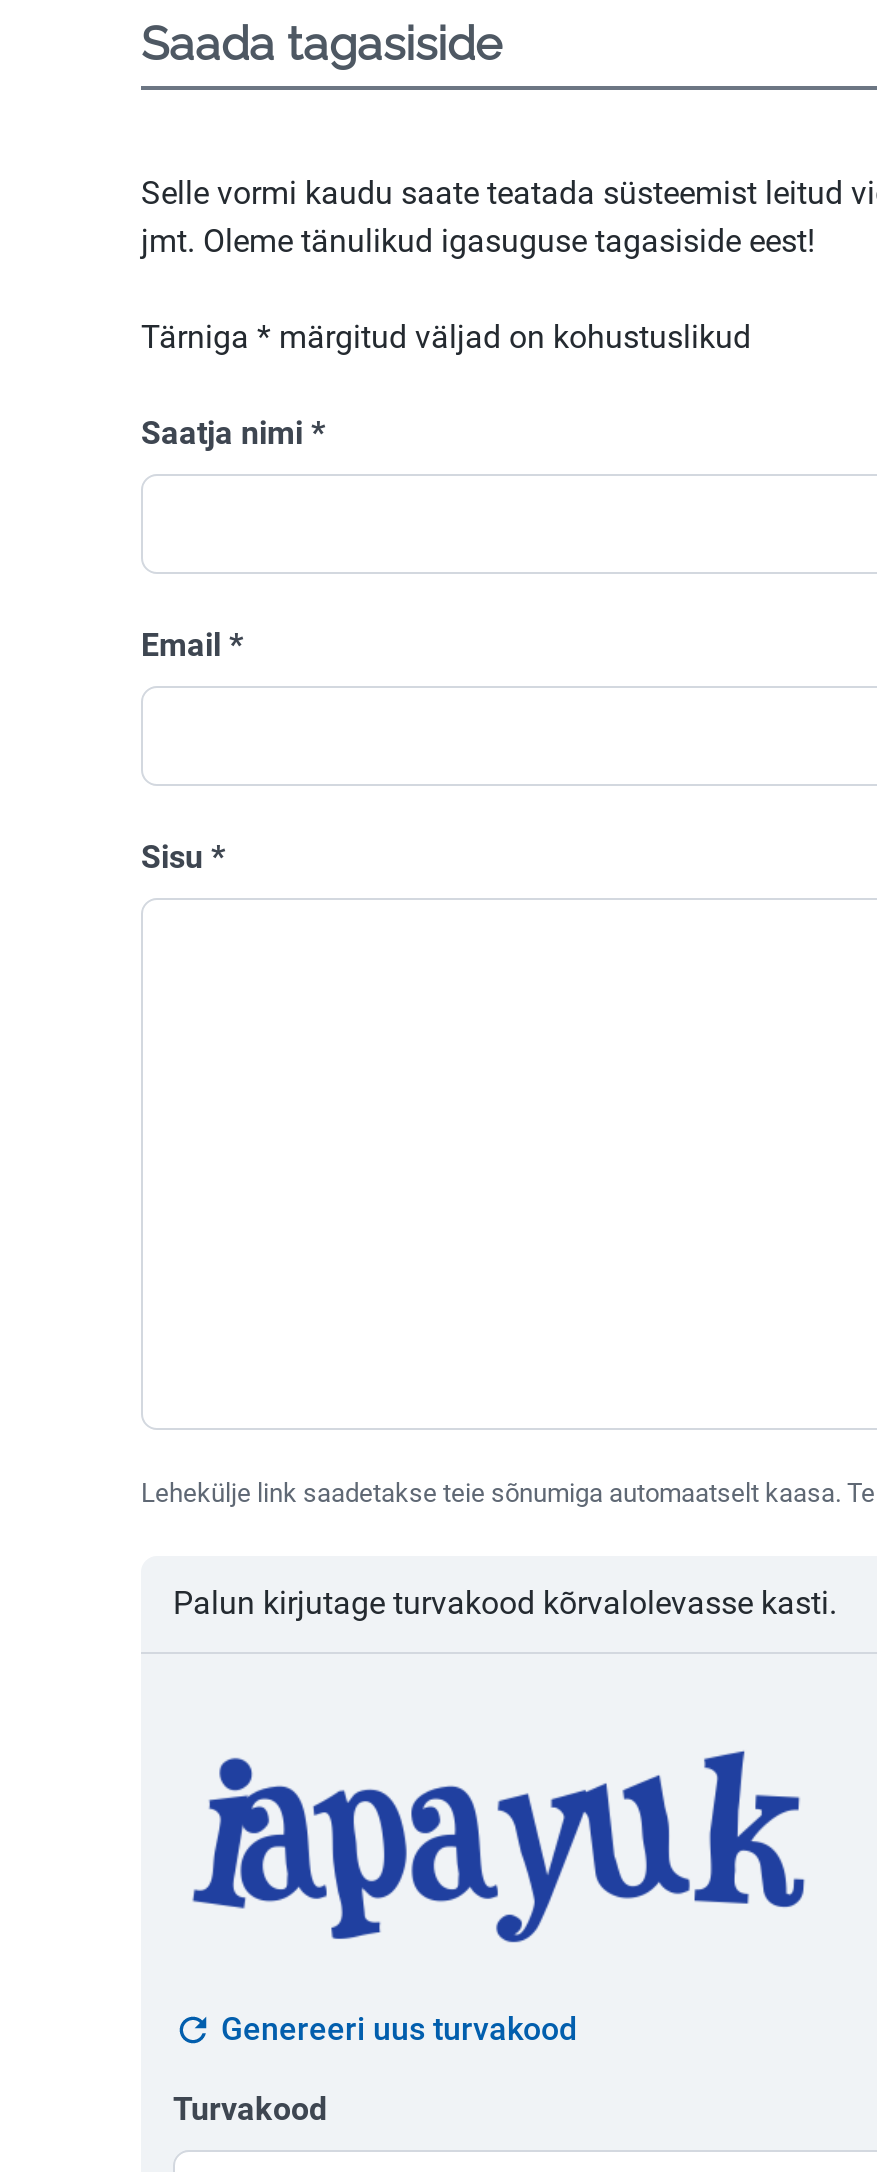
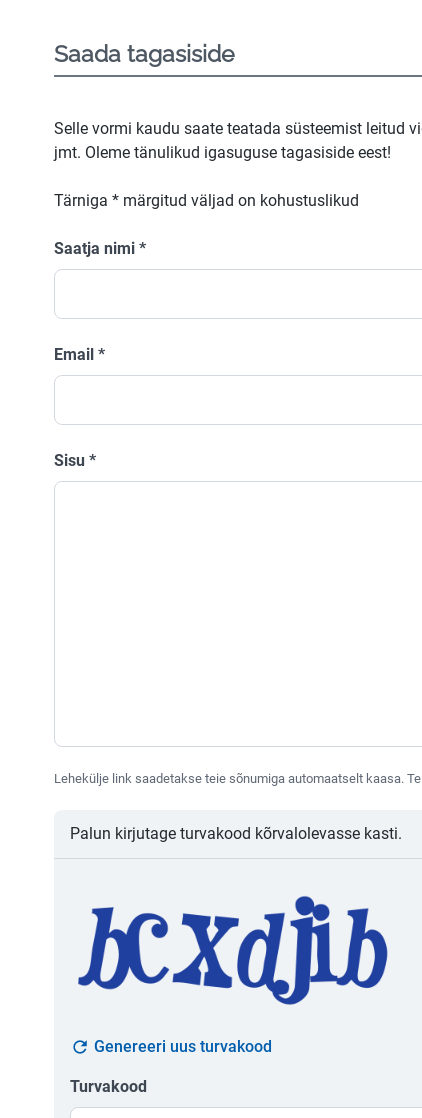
- [image]
+ [image]
